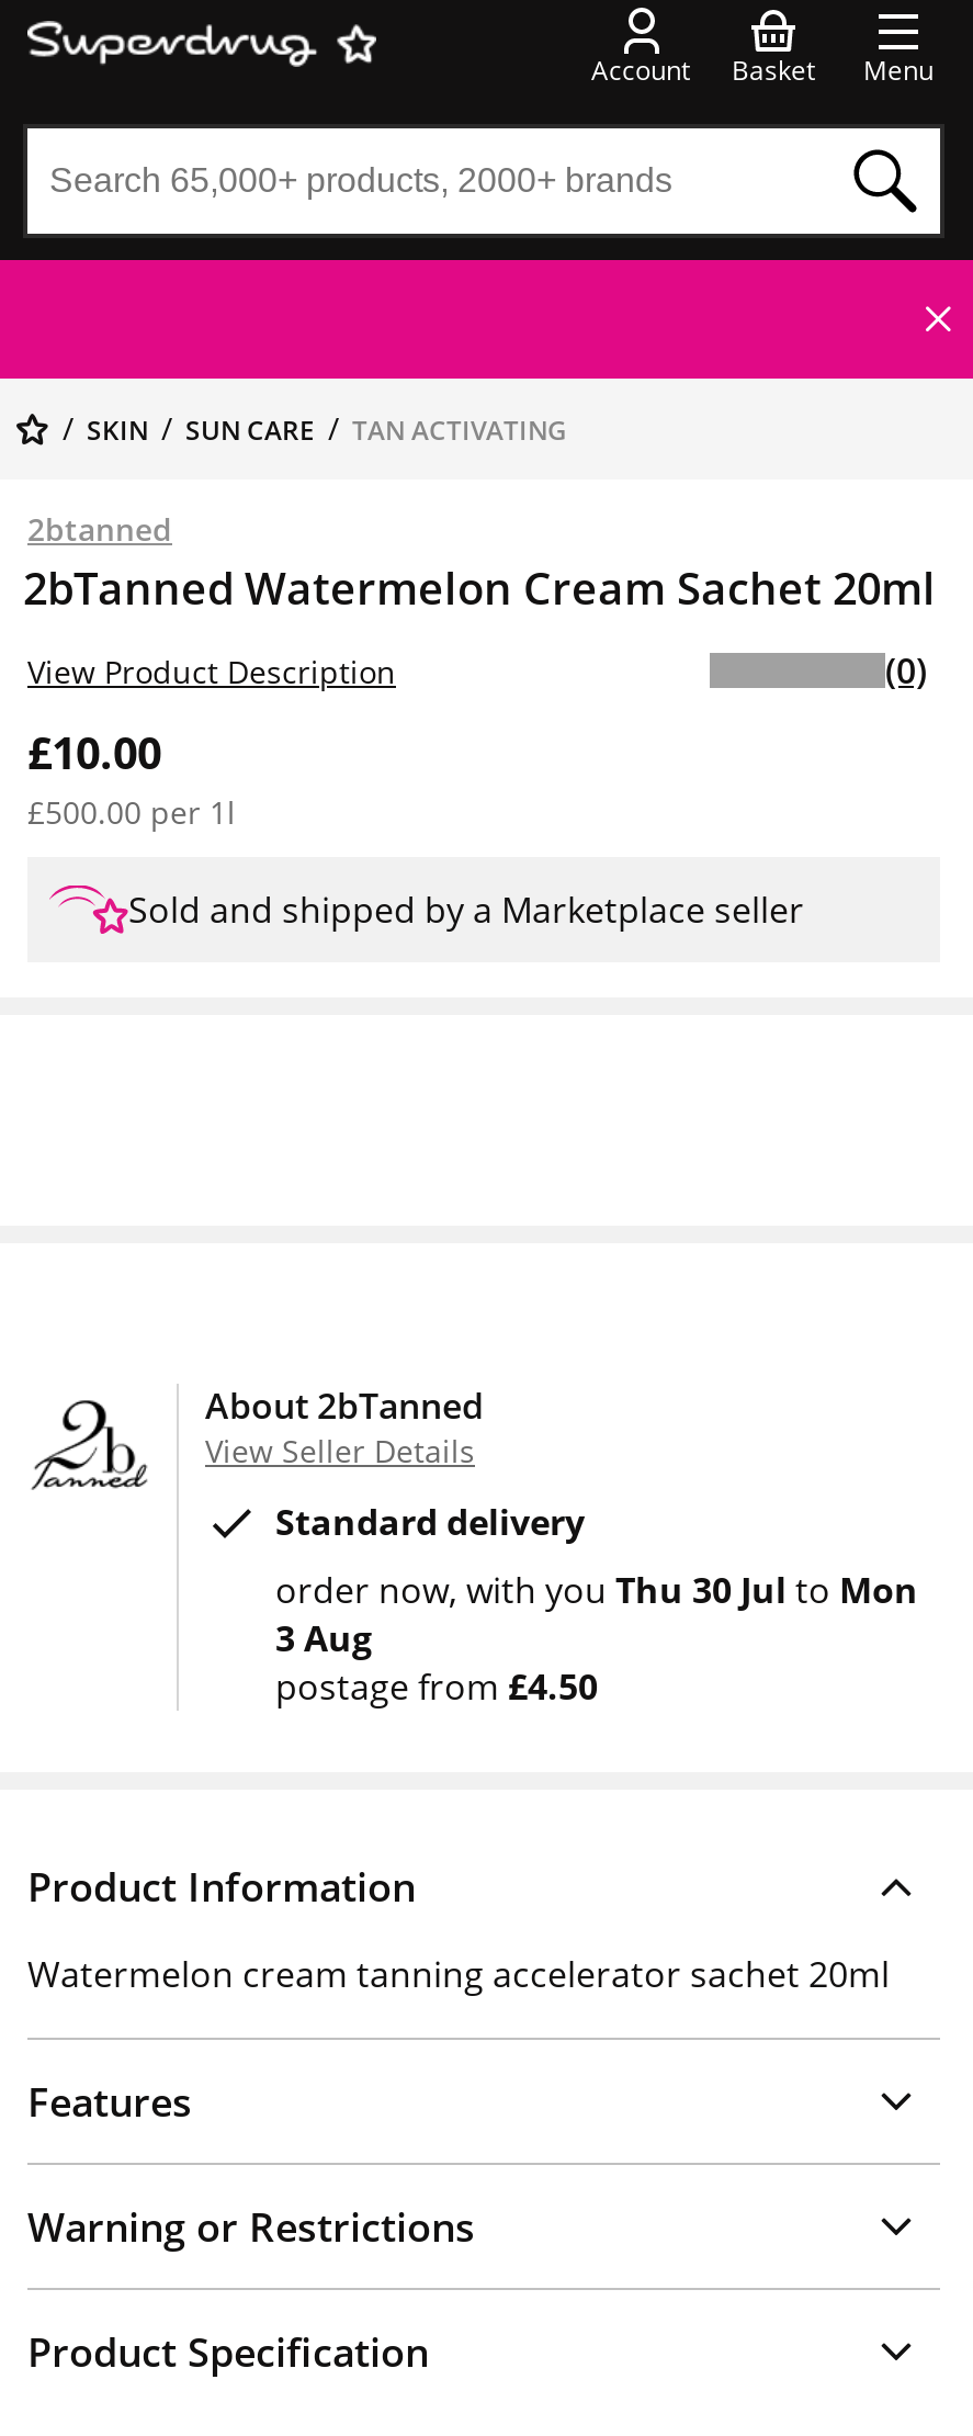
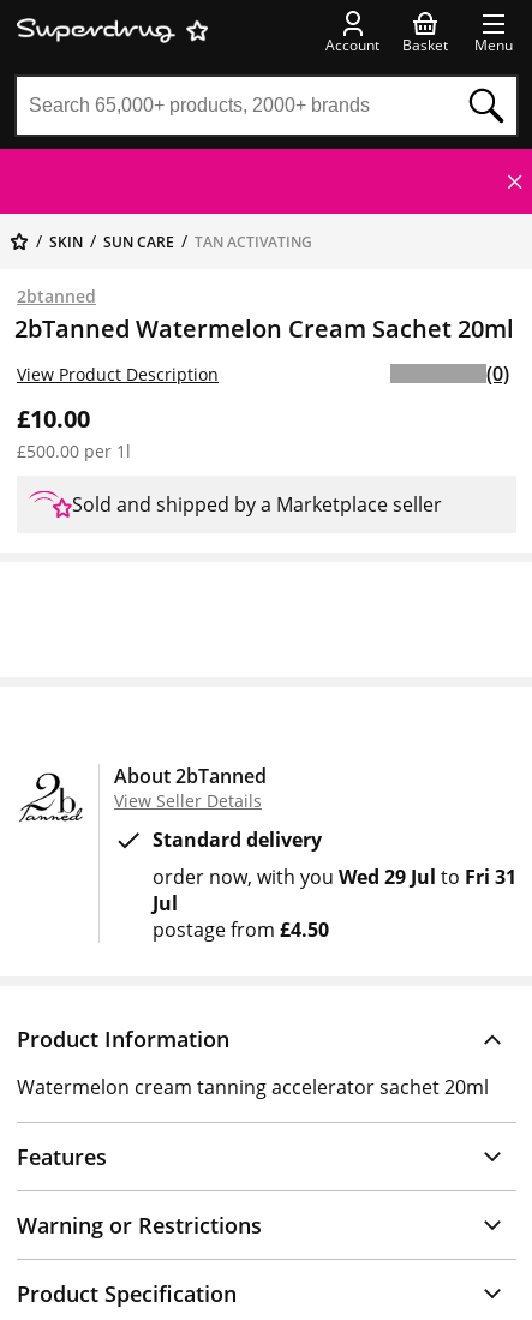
- order now with you Thu 30 Jul to Mon
- 3 Aug
+ order now with you Wed 29 Jul to Fri 31
+ Jul
